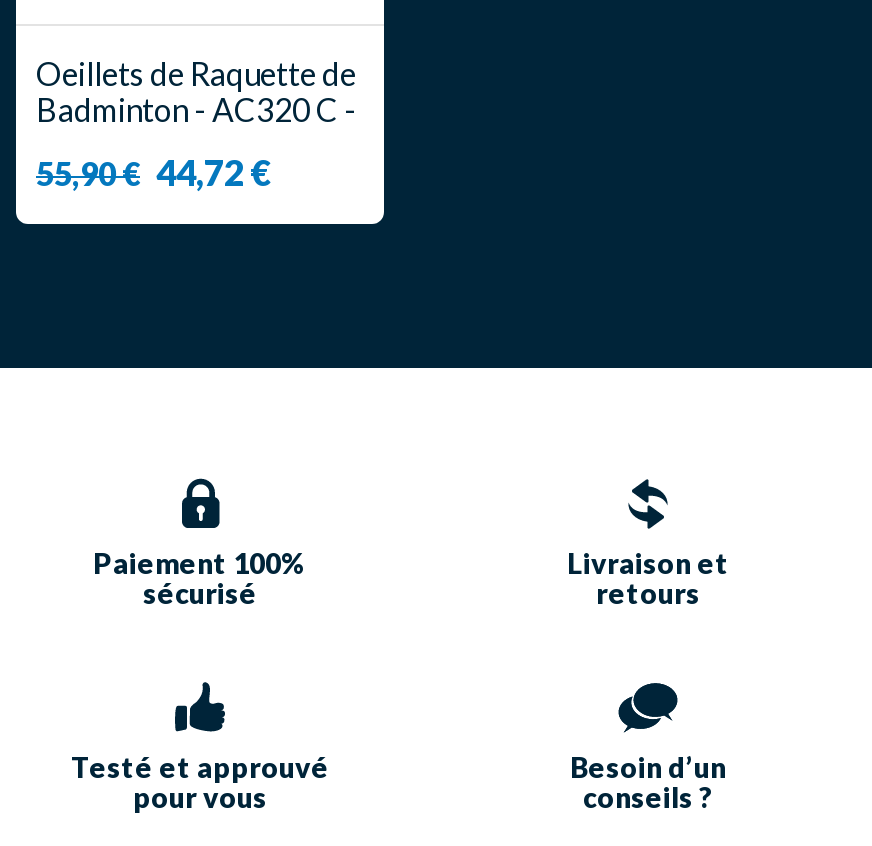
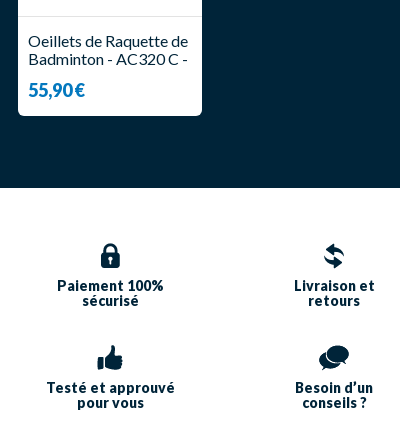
- 55,90 € 44,72 €
+ 55,90 €
